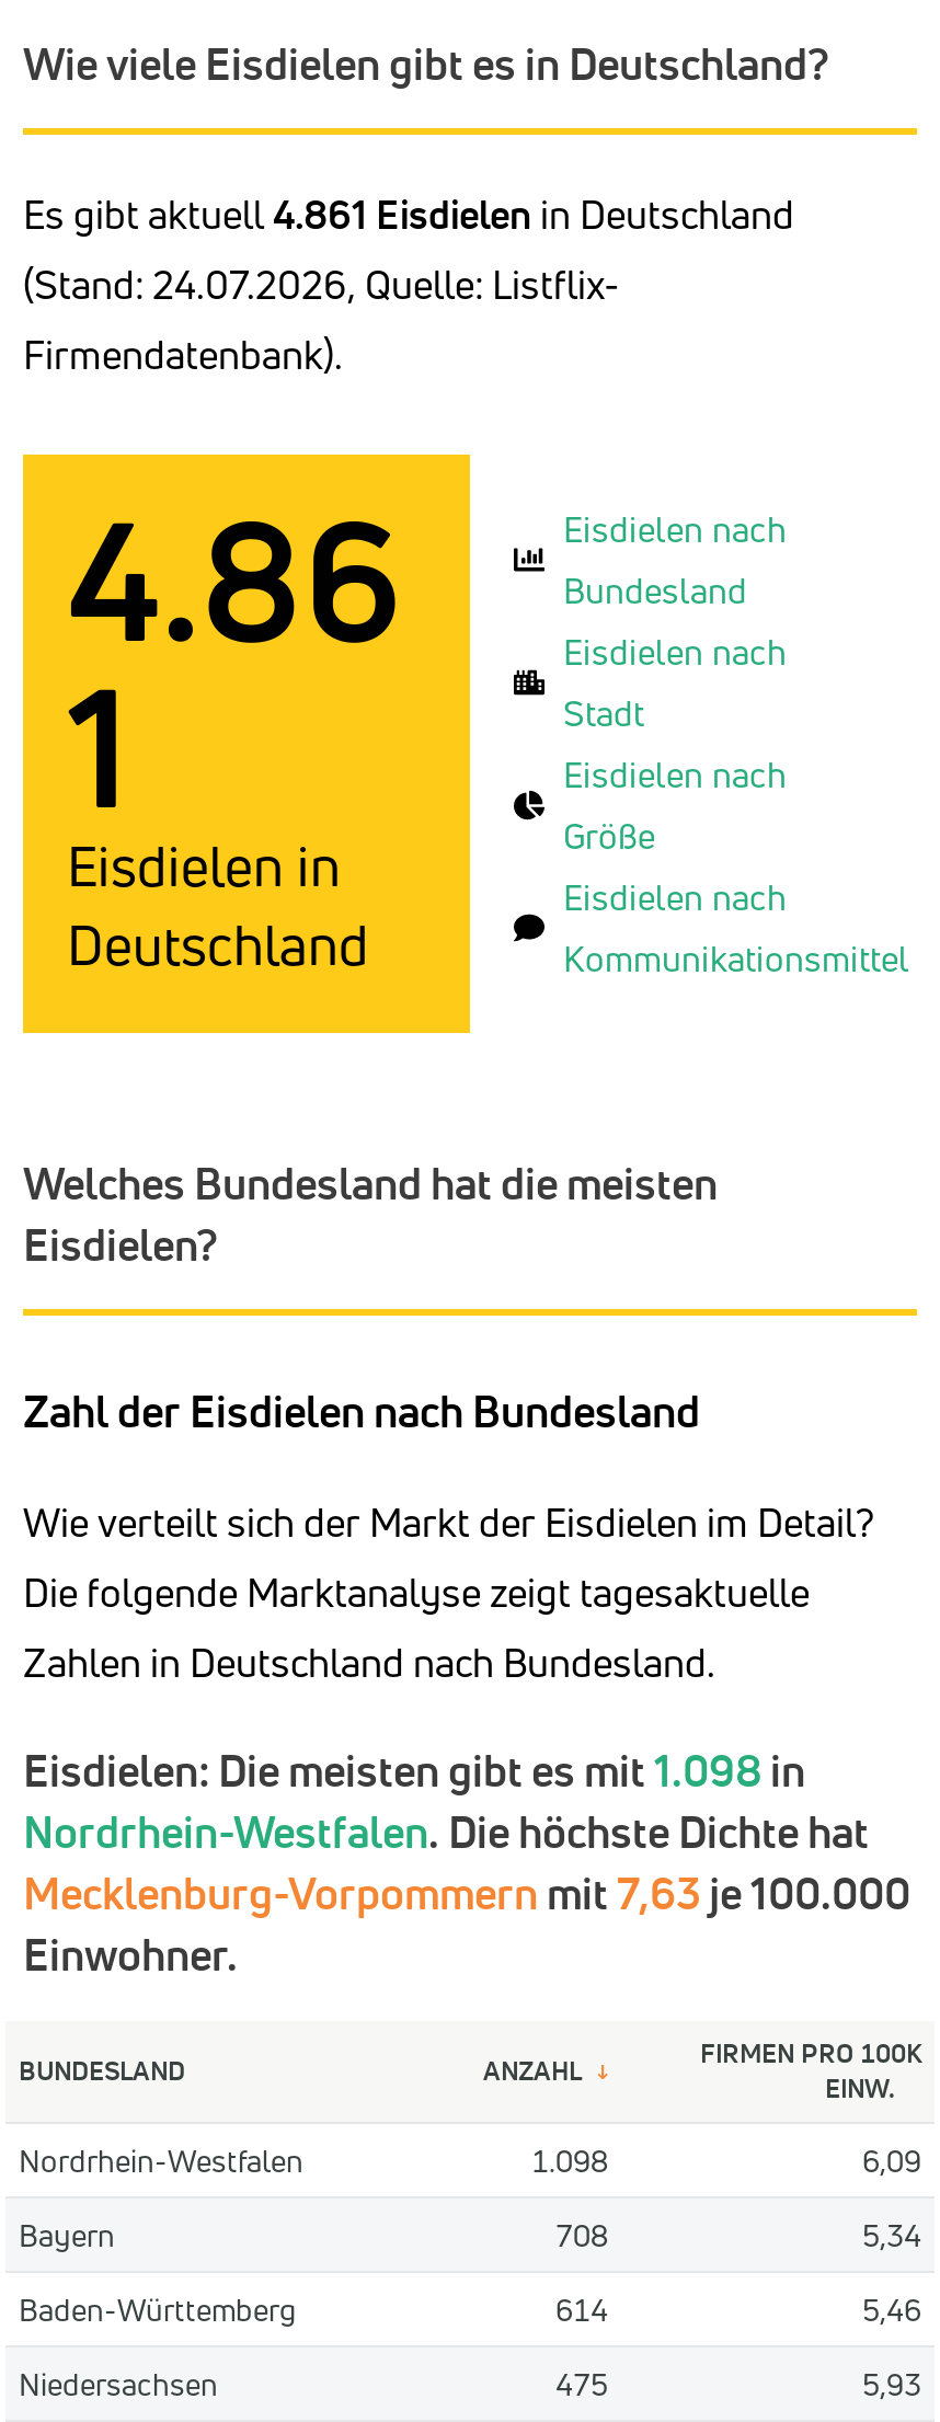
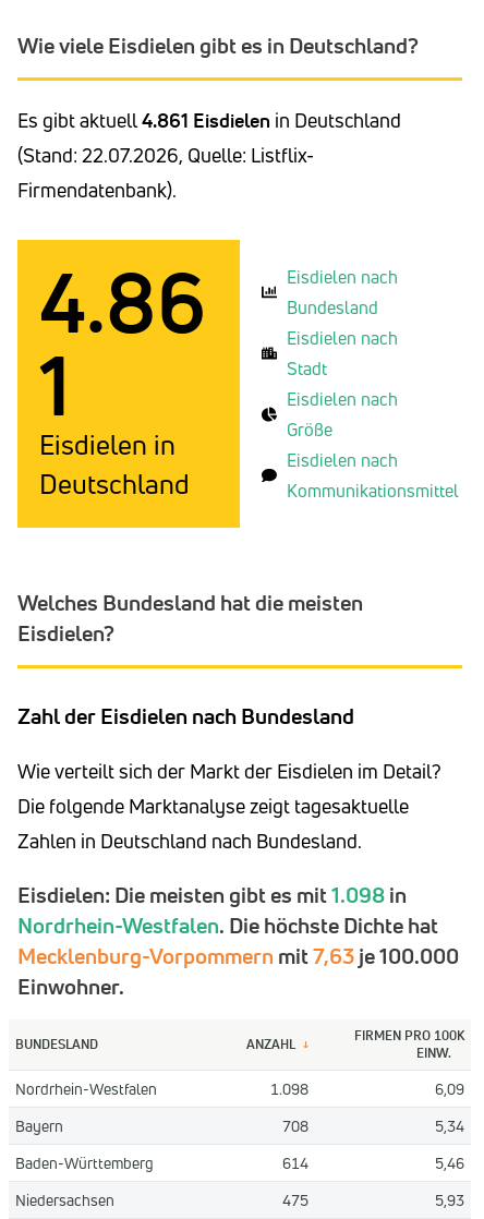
- (Stand: 24.07.2026, Quelle: Listflix-
+ (Stand: 22.07.2026, Quelle: Listflix-
